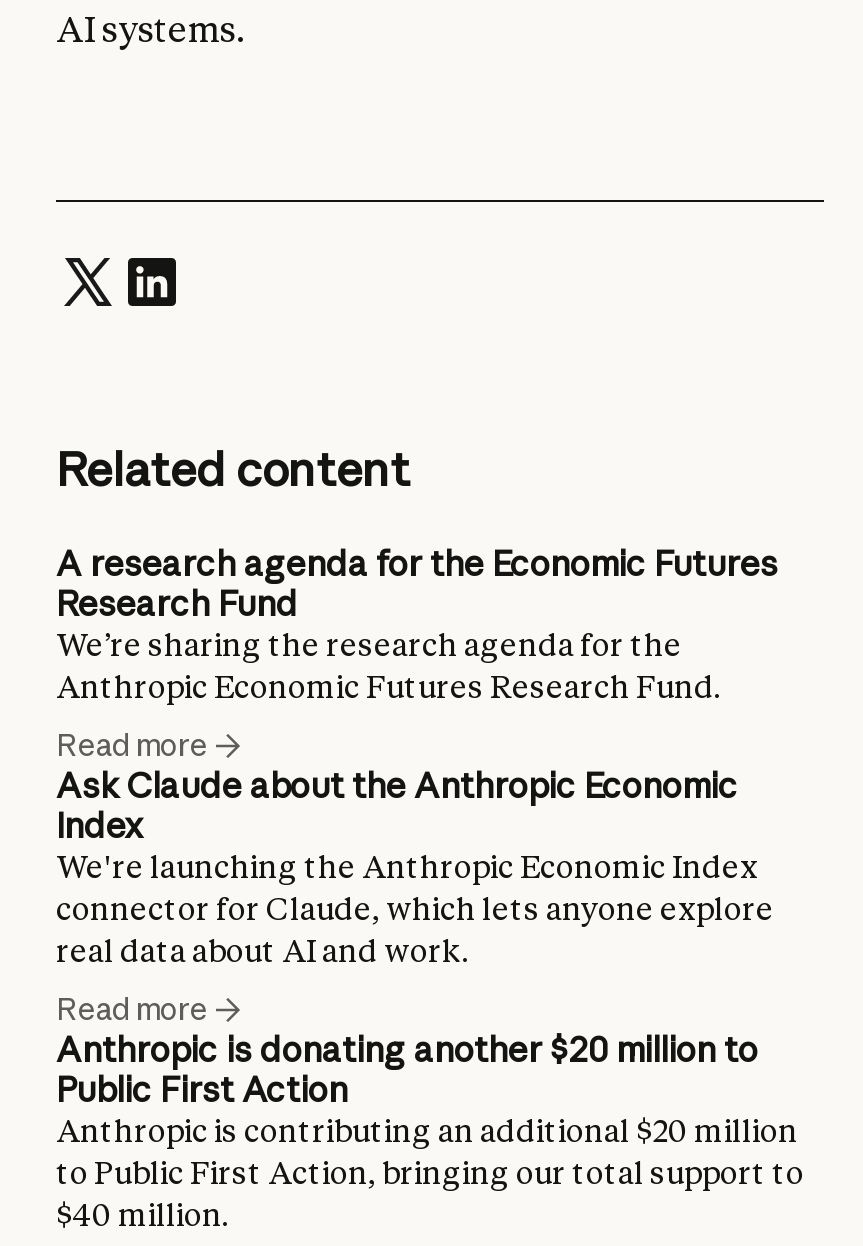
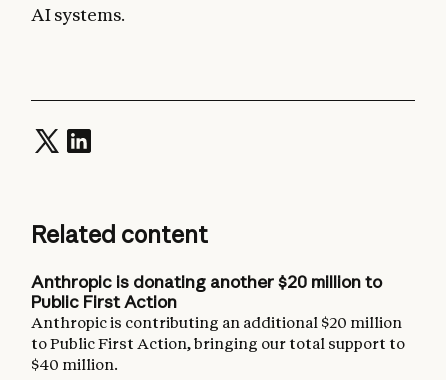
- A research agenda for the Economic Futures
- Research Fund
- We’re sharing the research agenda for the
- Anthropic Economic Futures Research Fund.
- Read more
- Ask Claude about the Anthropic Economic
- Index
- We're launching the Anthropic Economic Index
- connector for Claude, which lets anyone explore
- real data about AI and work.
- Read more
